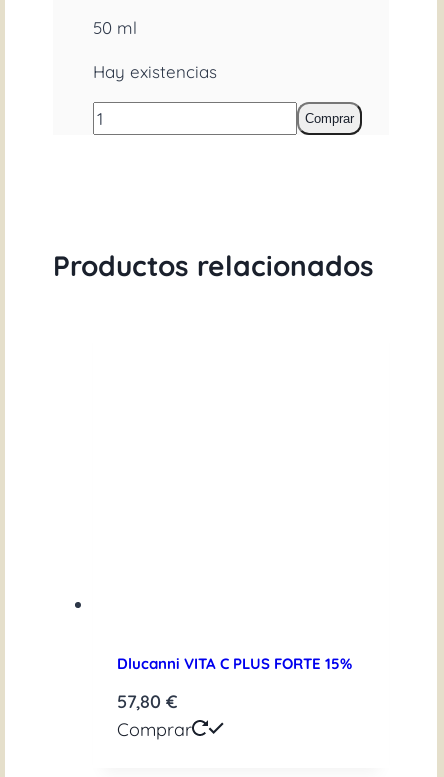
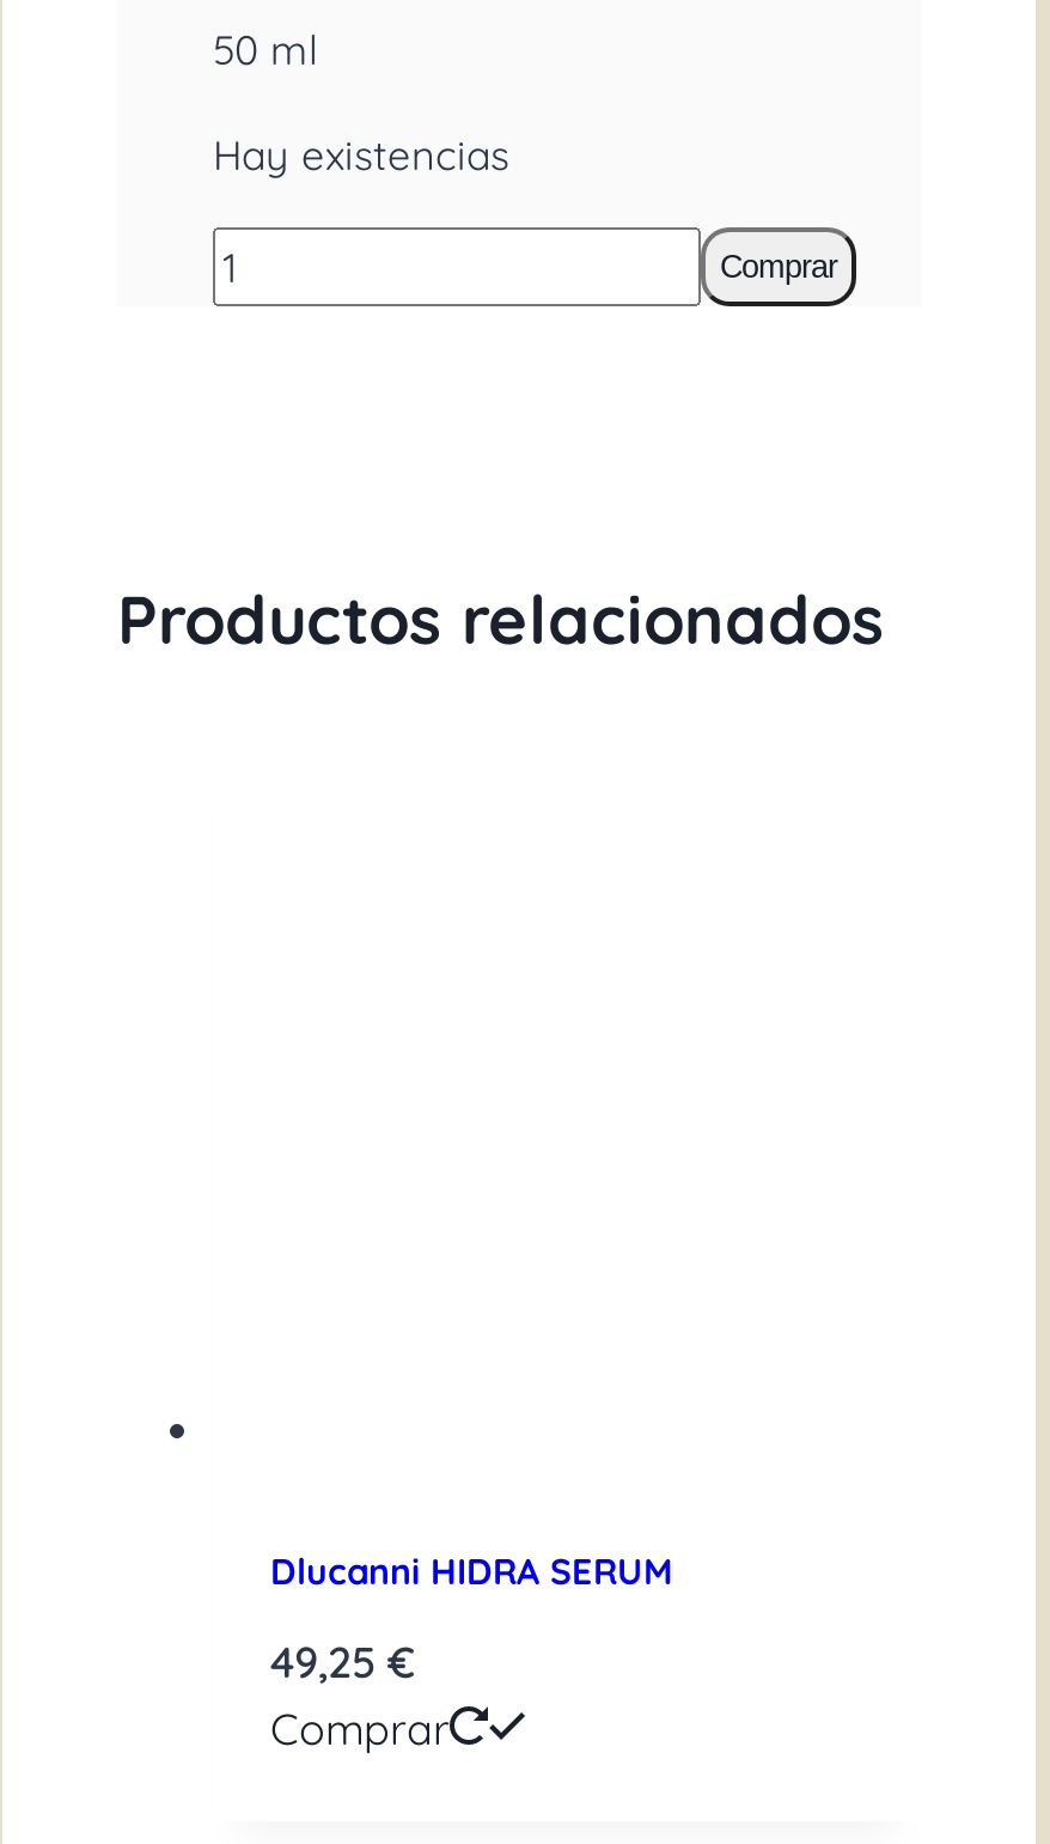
- Dlucanni VITA C PLUS FORTE 15%
+ Dlucanni HIDRA SERUM

- 57,80 €
+ 49,25 €
